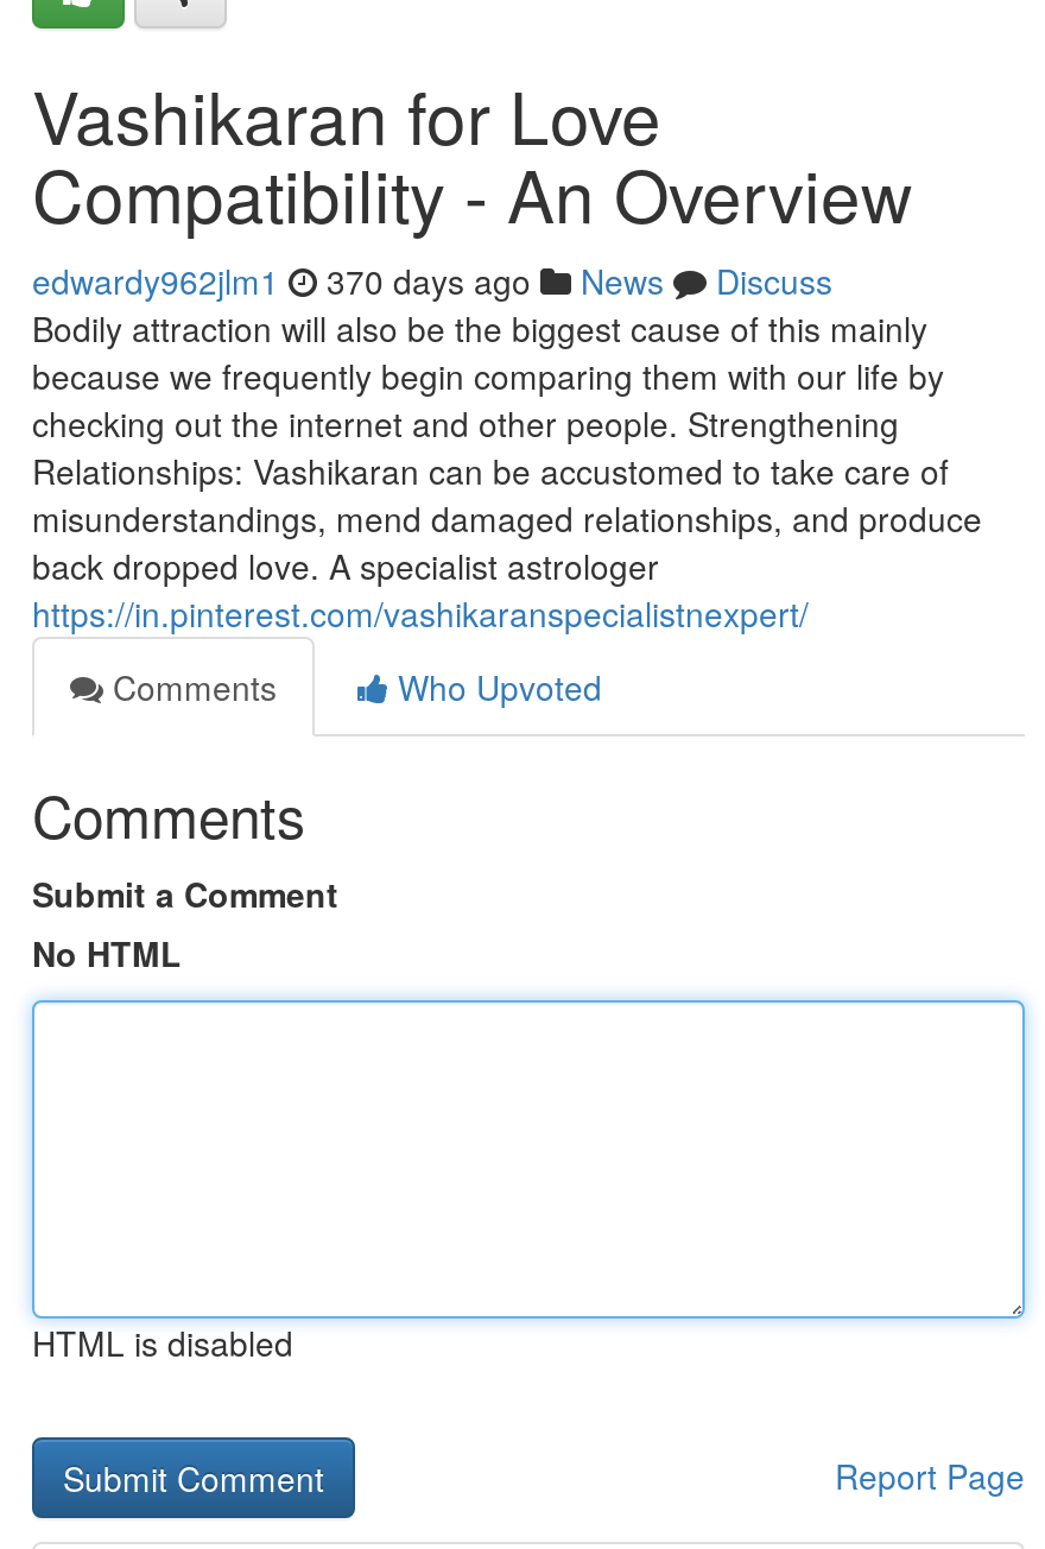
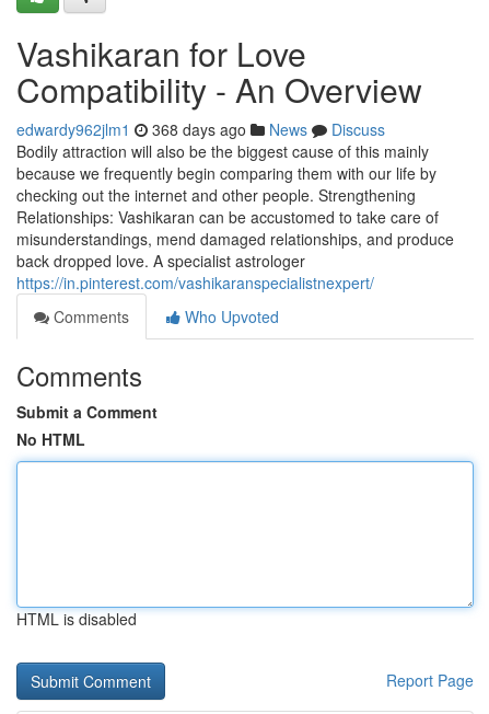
- edwardy962jlm1 370 days ago News Discuss
+ edwardy962jlm1 368 days ago News Discuss
